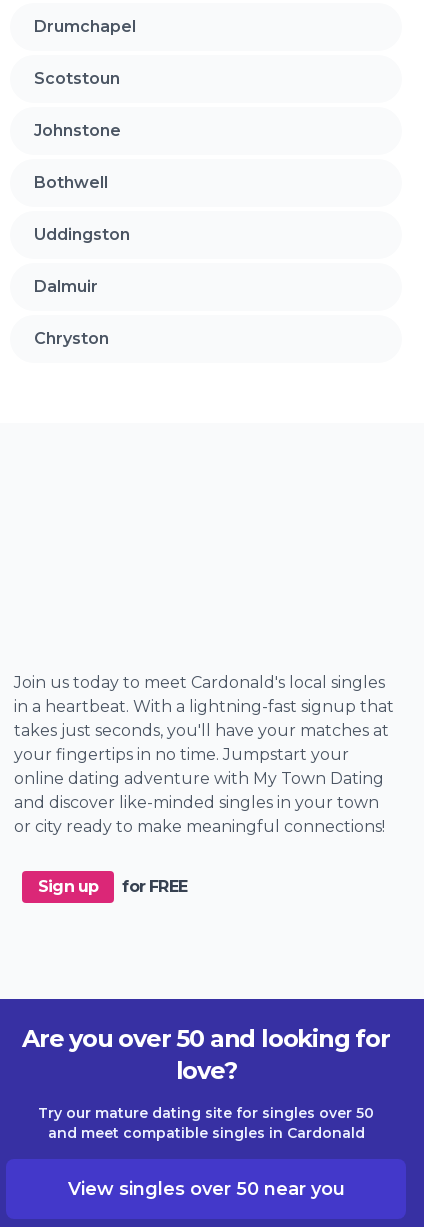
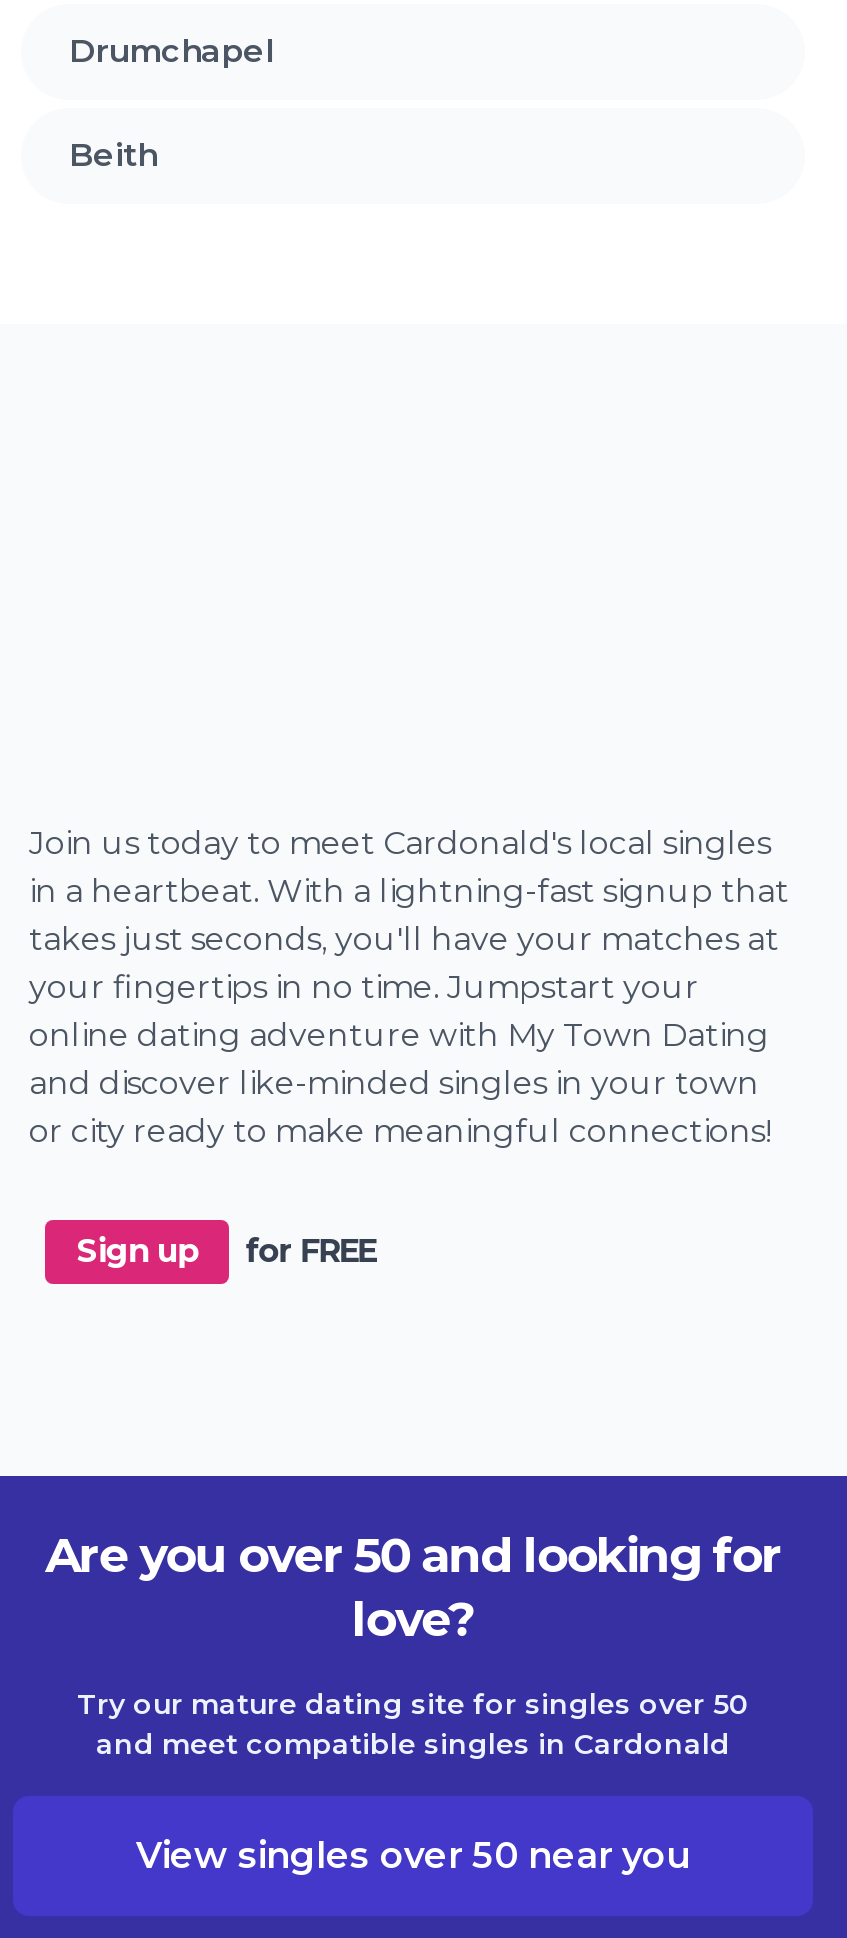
- Scotstoun
- Johnstone
- Bothwell
- Uddingston
- Dalmuir
- Chryston
+ Beith
